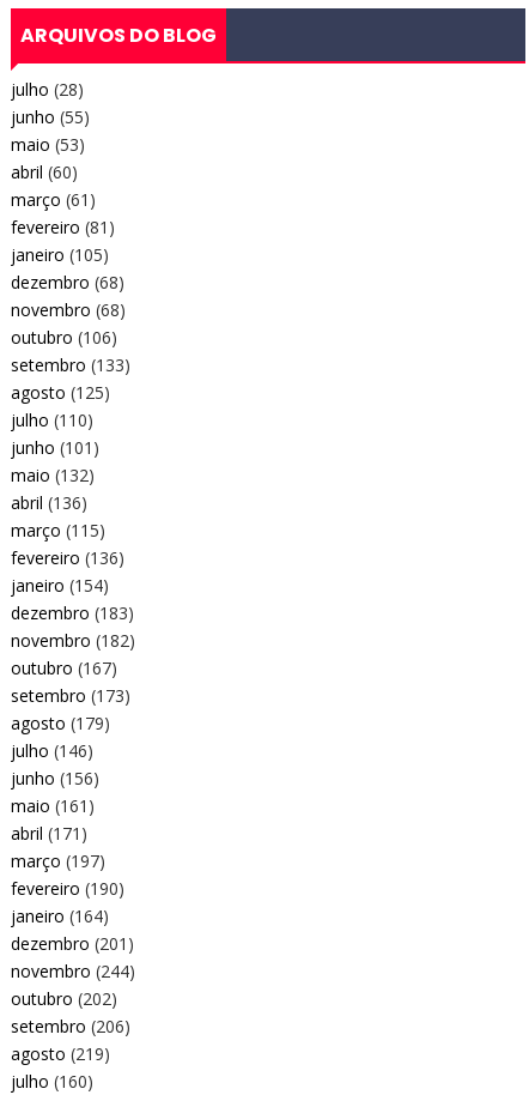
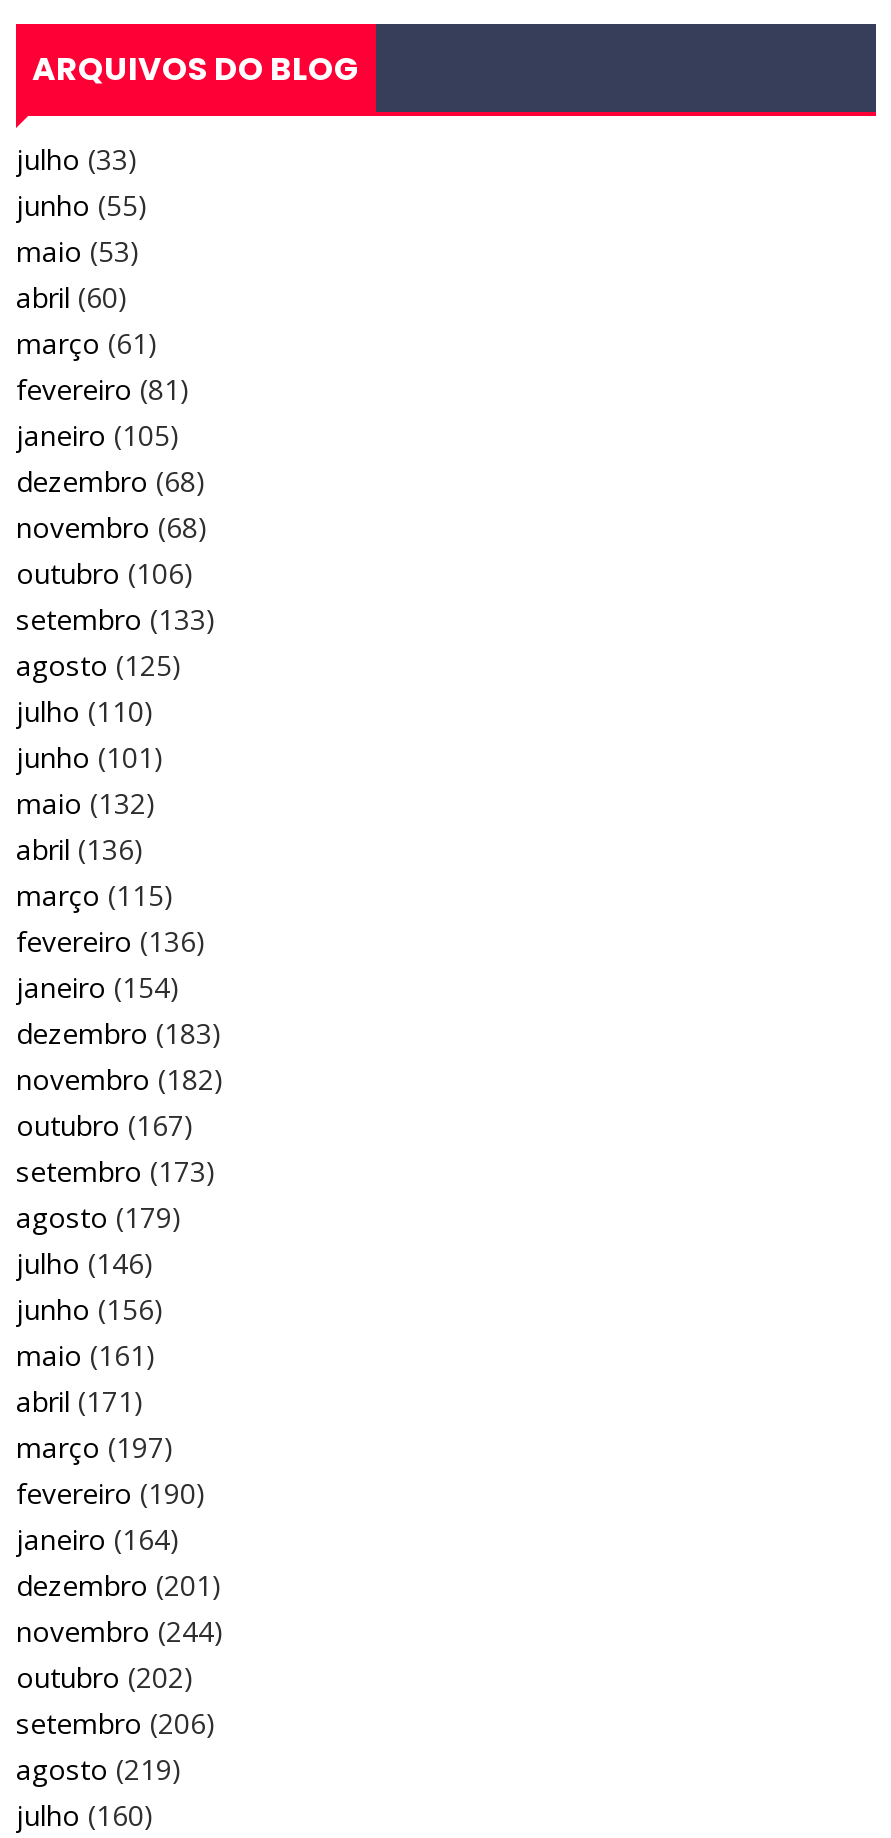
- julho (28)
+ julho (33)
